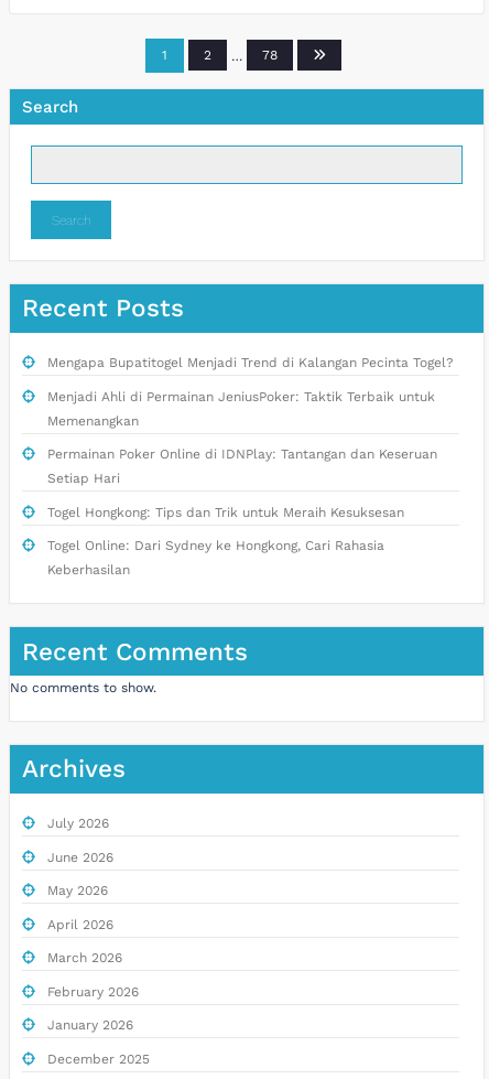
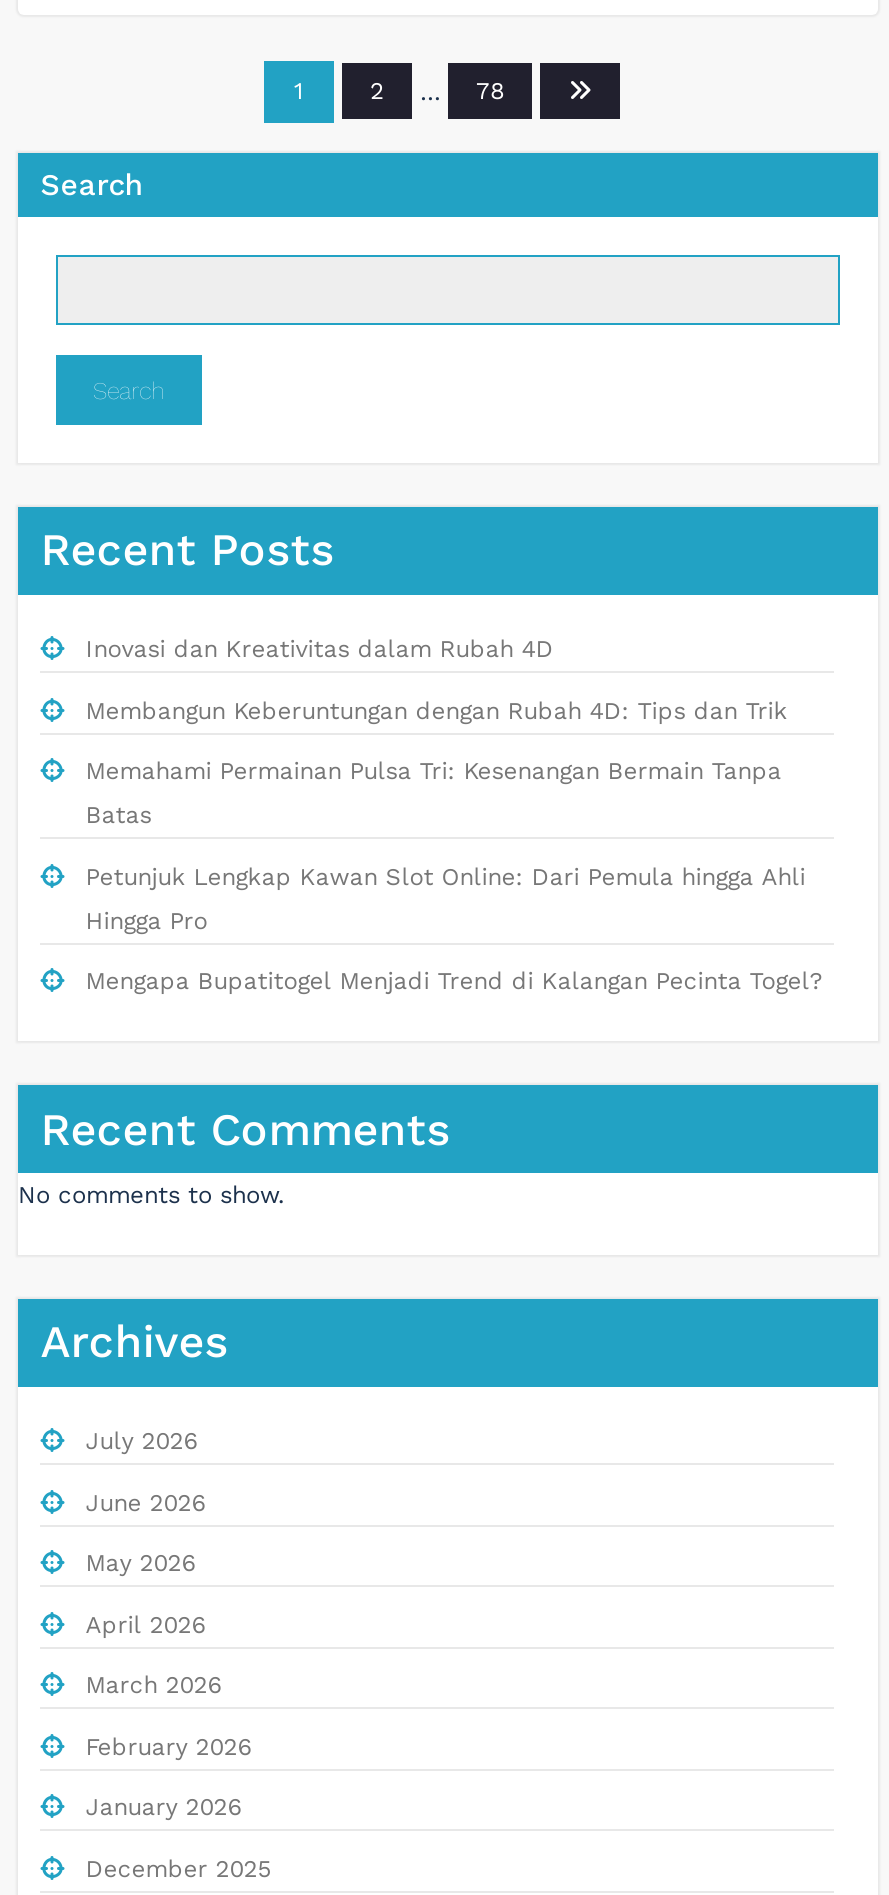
+ Inovasi dan Kreativitas dalam Rubah 4D
+ Membangun Keberuntungan dengan Rubah 4D: Tips dan Trik
+ Memahami Permainan Pulsa Tri: Kesenangan Bermain Tanpa
+ Batas
+ Petunjuk Lengkap Kawan Slot Online: Dari Pemula hingga Ahli
+ Hingga Pro

moved down: Mengapa Bupatitogel Menjadi Trend di Kalangan Pecinta Togel?

- Menjadi Ahli di Permainan JeniusPoker: Taktik Terbaik untuk
- Memenangkan
- Permainan Poker Online di IDNPlay: Tantangan dan Keseruan
- Setiap Hari
- Togel Hongkong: Tips dan Trik untuk Meraih Kesuksesan
- Togel Online: Dari Sydney ke Hongkong, Cari Rahasia
- Keberhasilan
